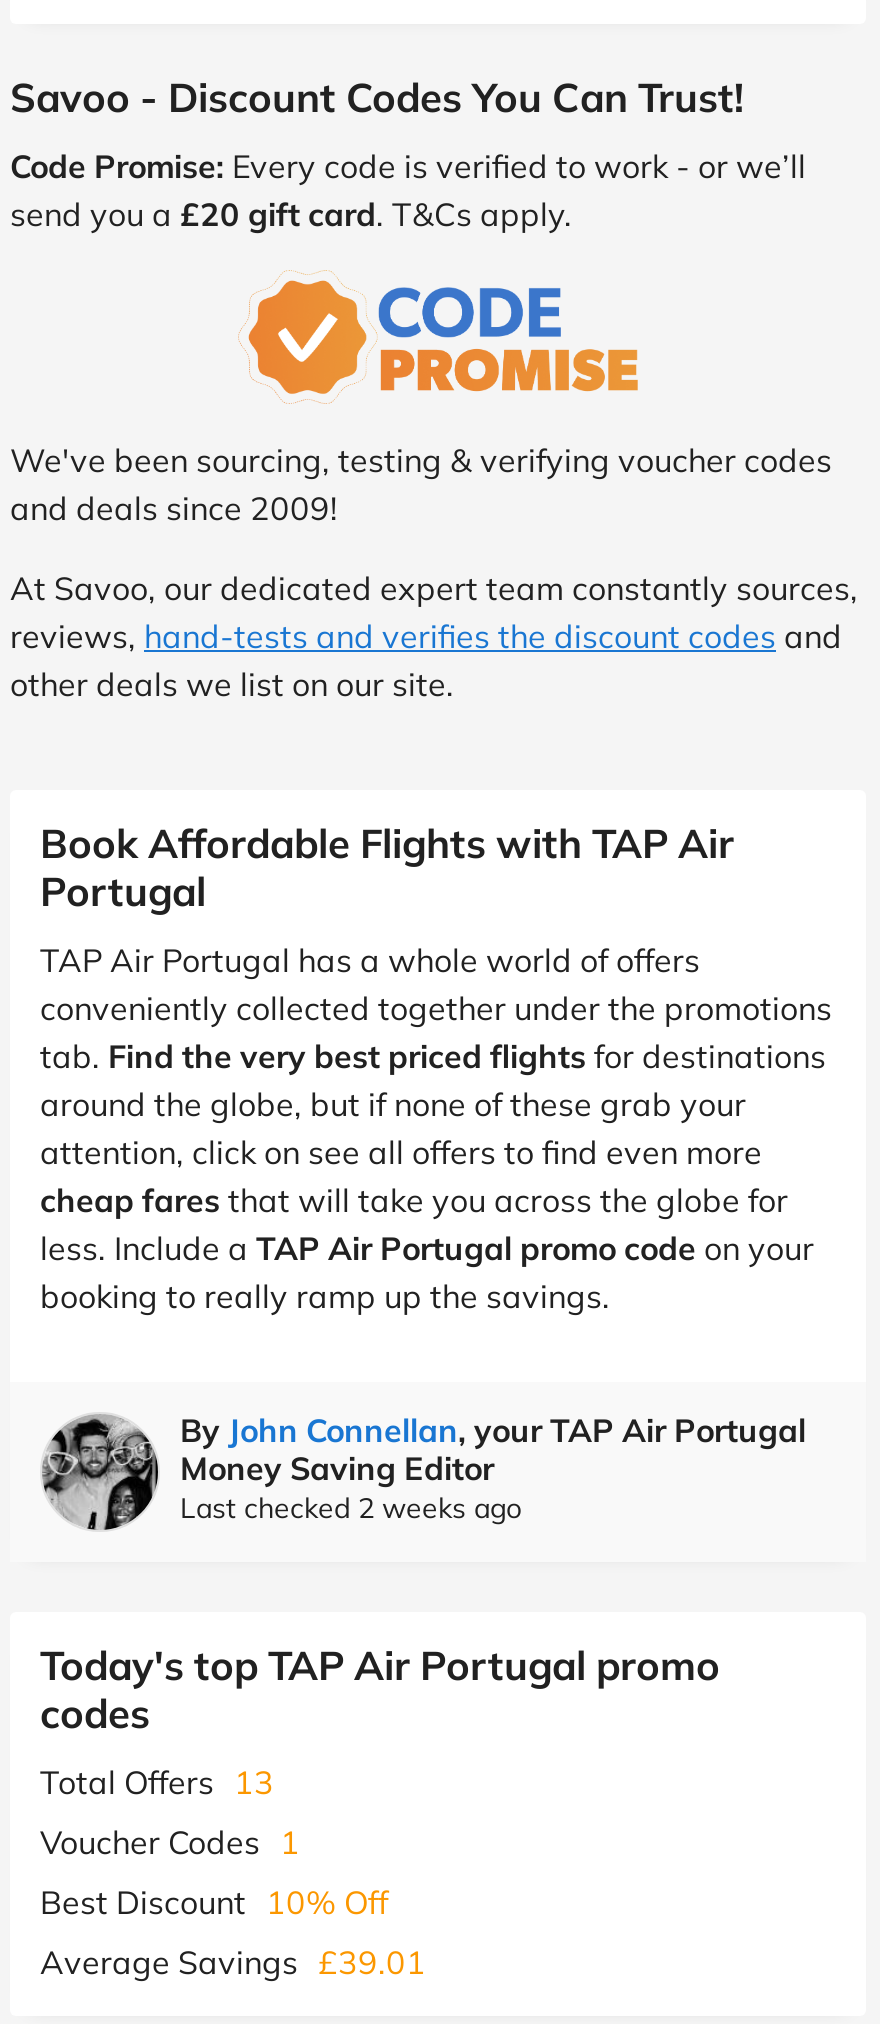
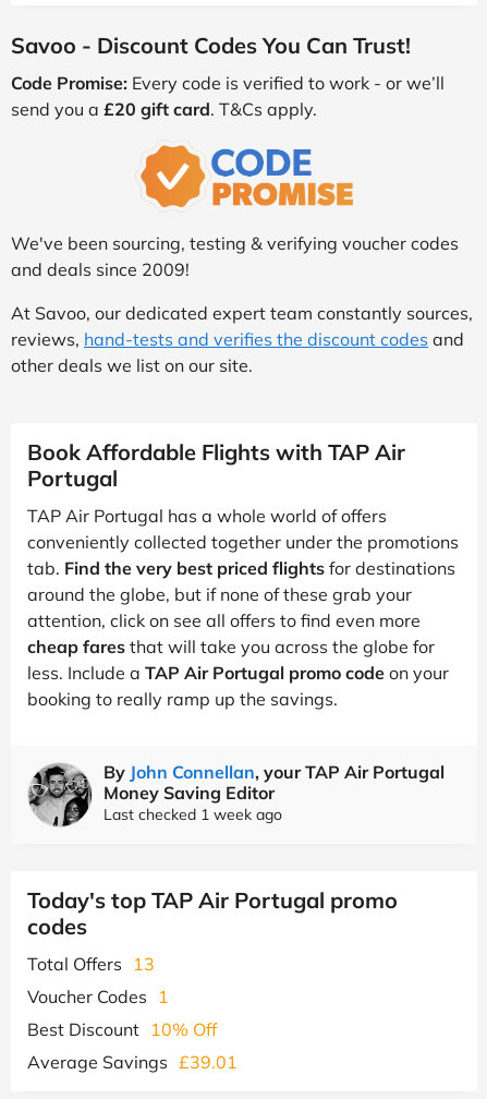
- Last checked 2 weeks ago
+ Last checked 1 week ago
